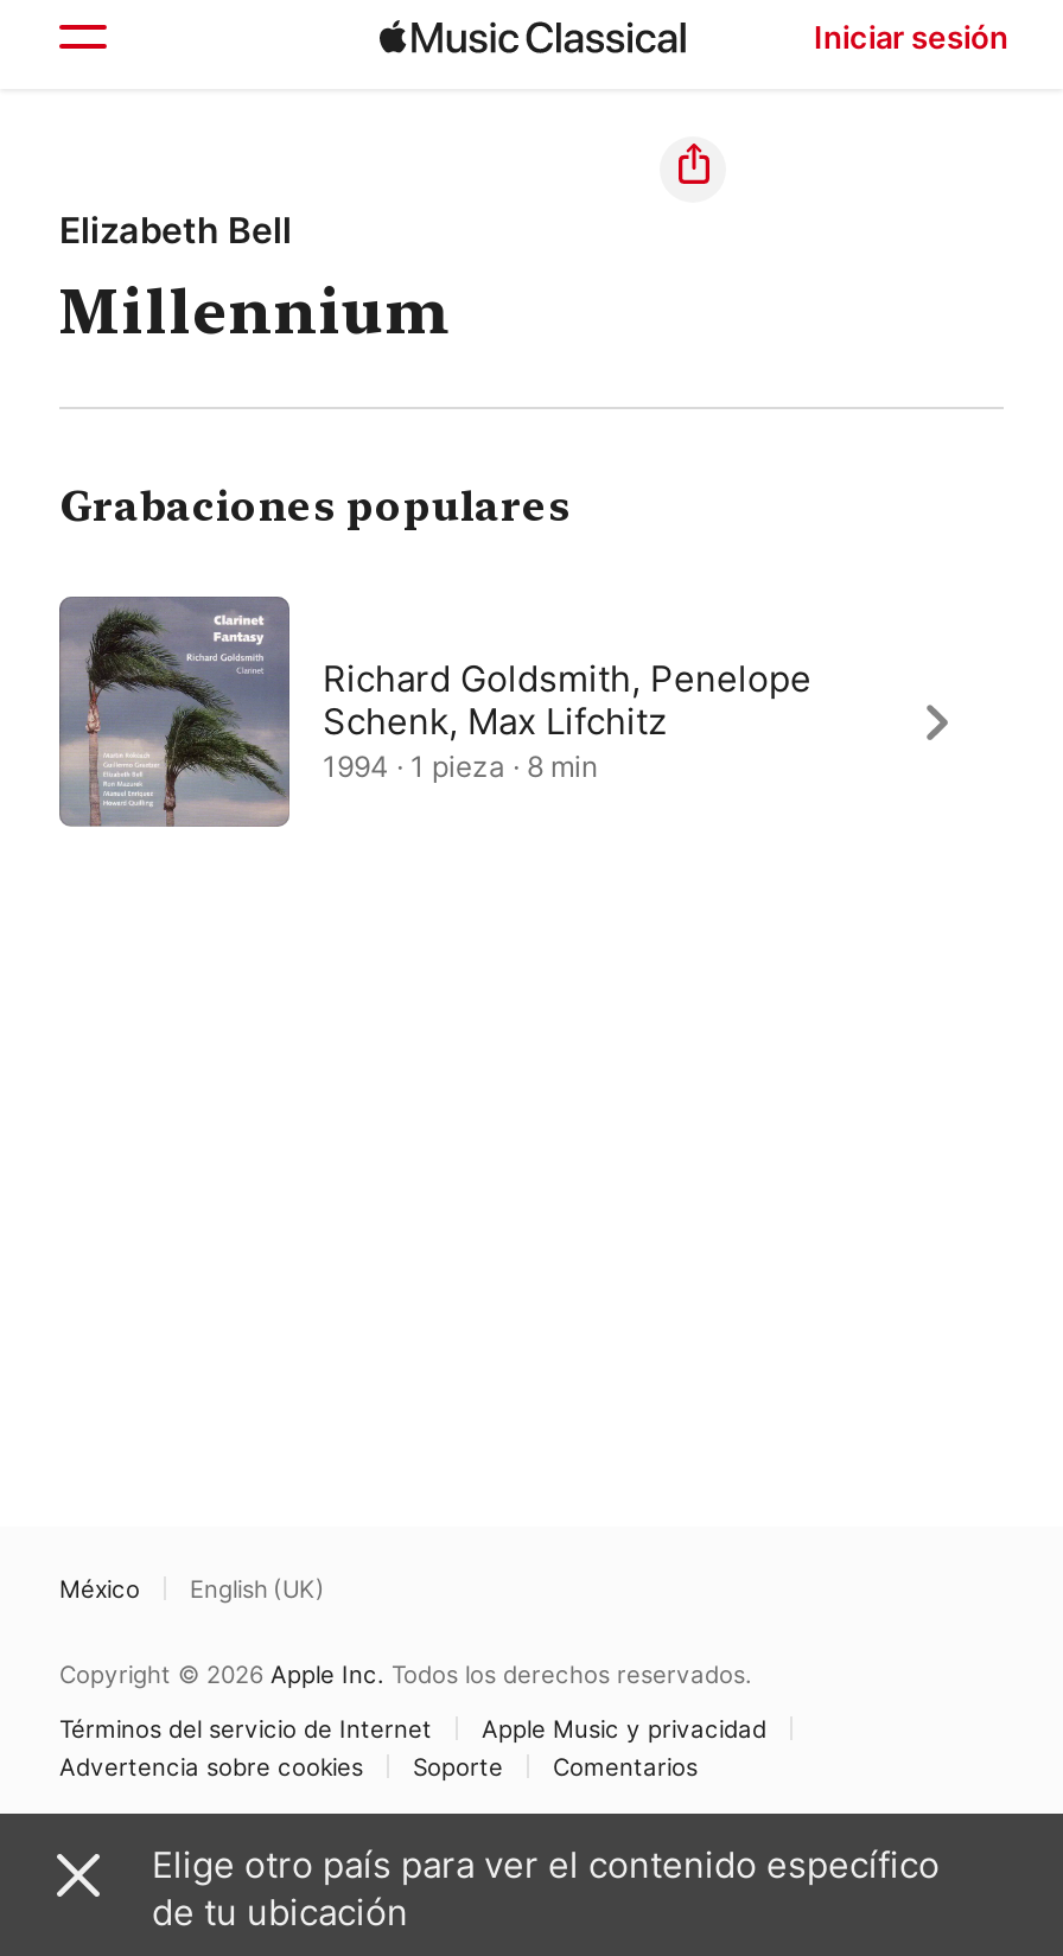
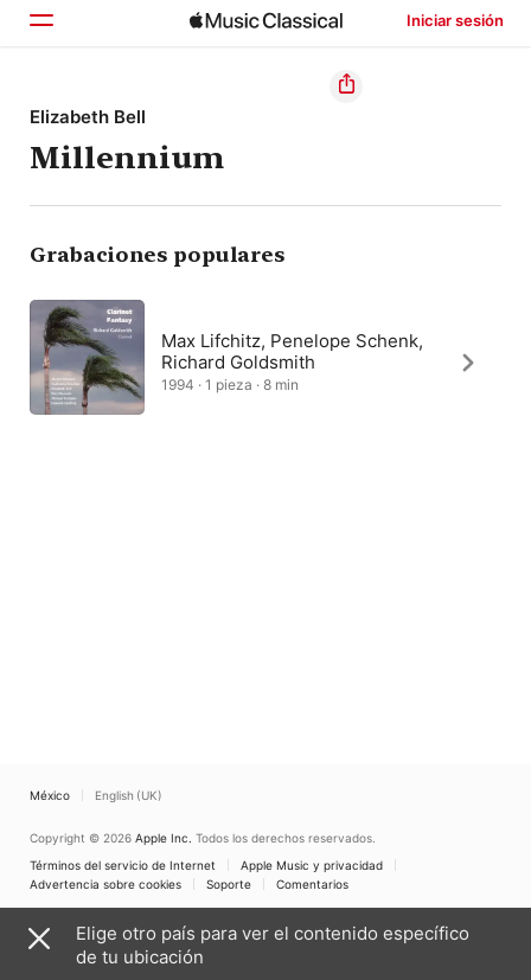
- Richard Goldsmith, Penelope
- Schenk, Max Lifchitz
+ Max Lifchitz, Penelope Schenk,
+ Richard Goldsmith
